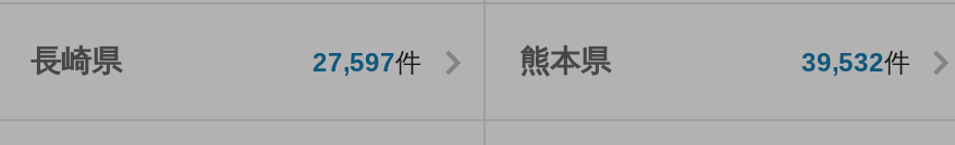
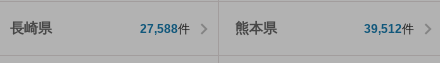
- 27,597件
+ 27,588件

- 39,532件
+ 39,512件
